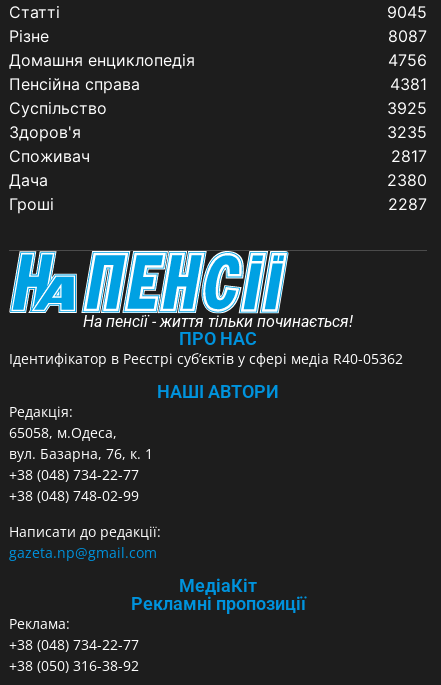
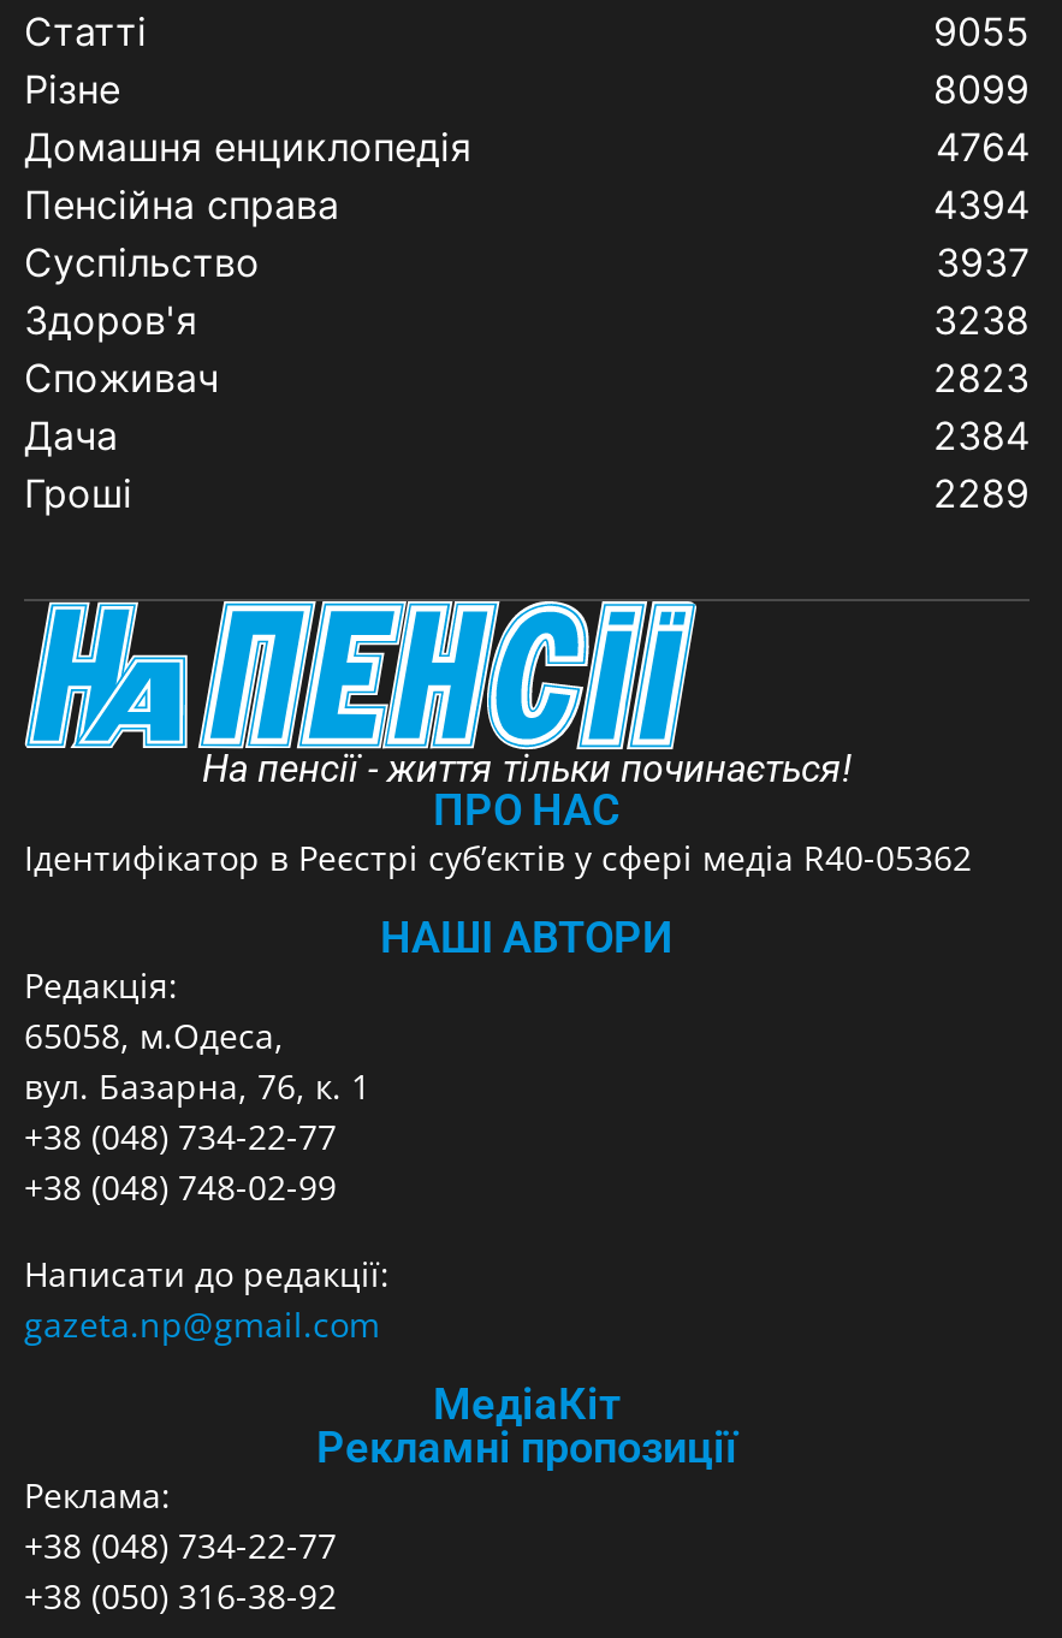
- 9045
+ 9055

- 8087
+ 8099

- 4756
+ 4764

- 4381
+ 4394

- 3925
+ 3937

- 3235
+ 3238

- 2817
+ 2823

- 2380
+ 2384

- 2287
+ 2289
